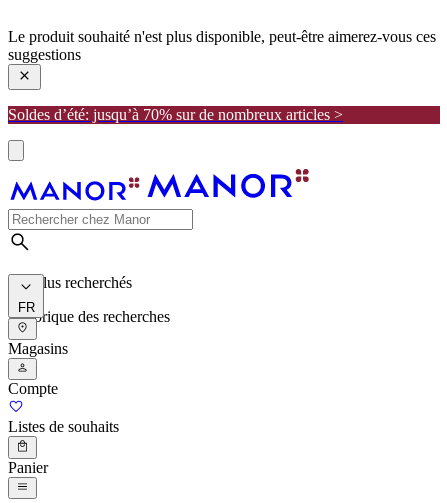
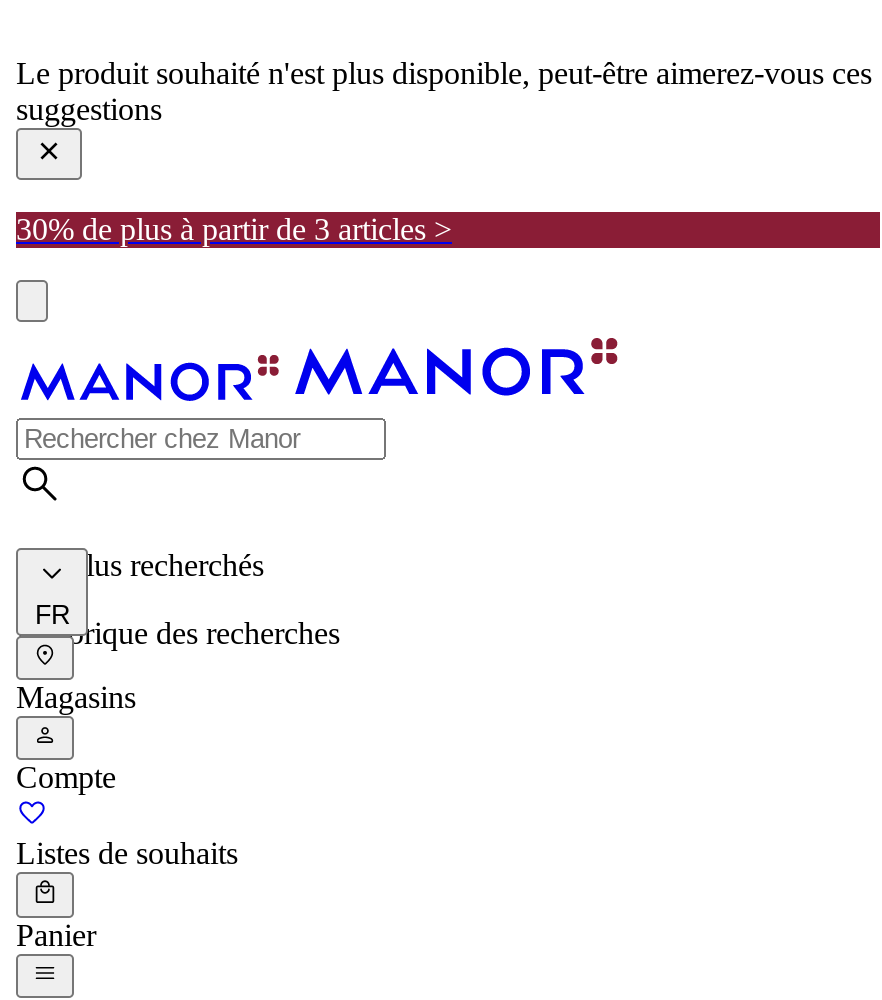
- Soldes d’été: jusqu’à 70% sur de nombreux articles >
+ 30% de plus à partir de 3 articles >
